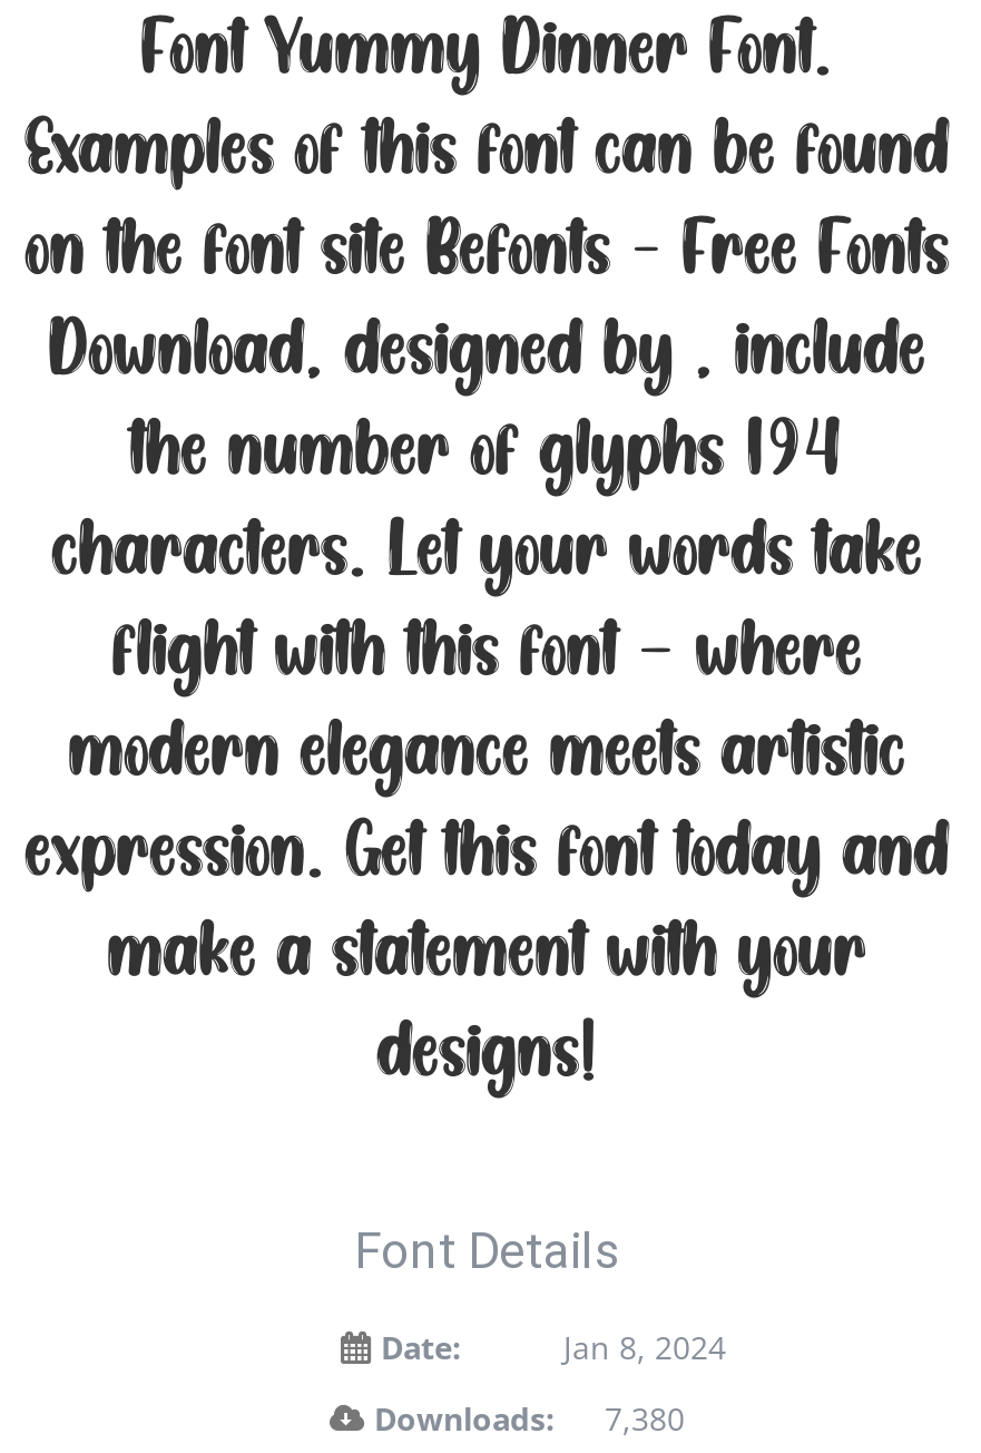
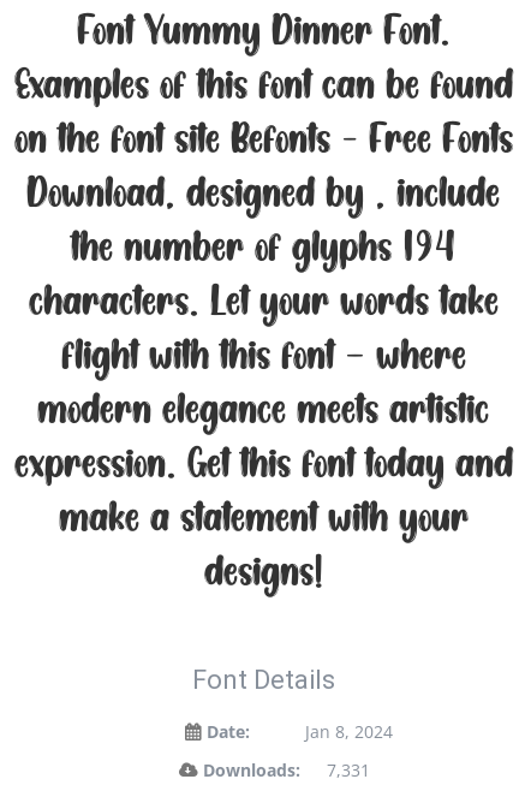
- Downloads: 7,380
+ Downloads: 7,331
